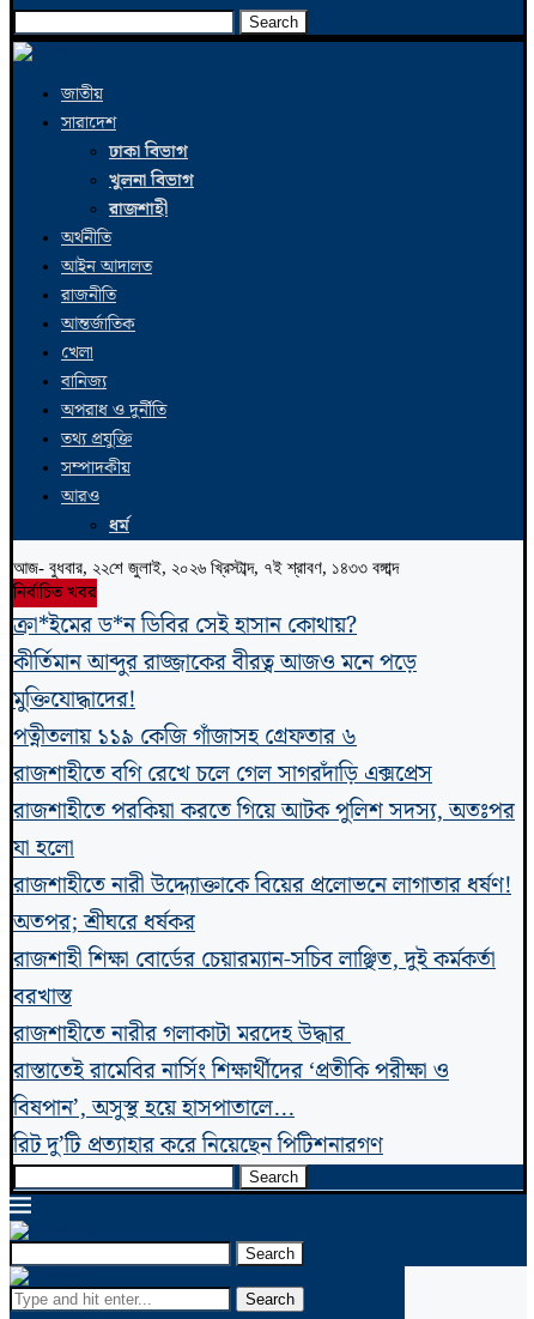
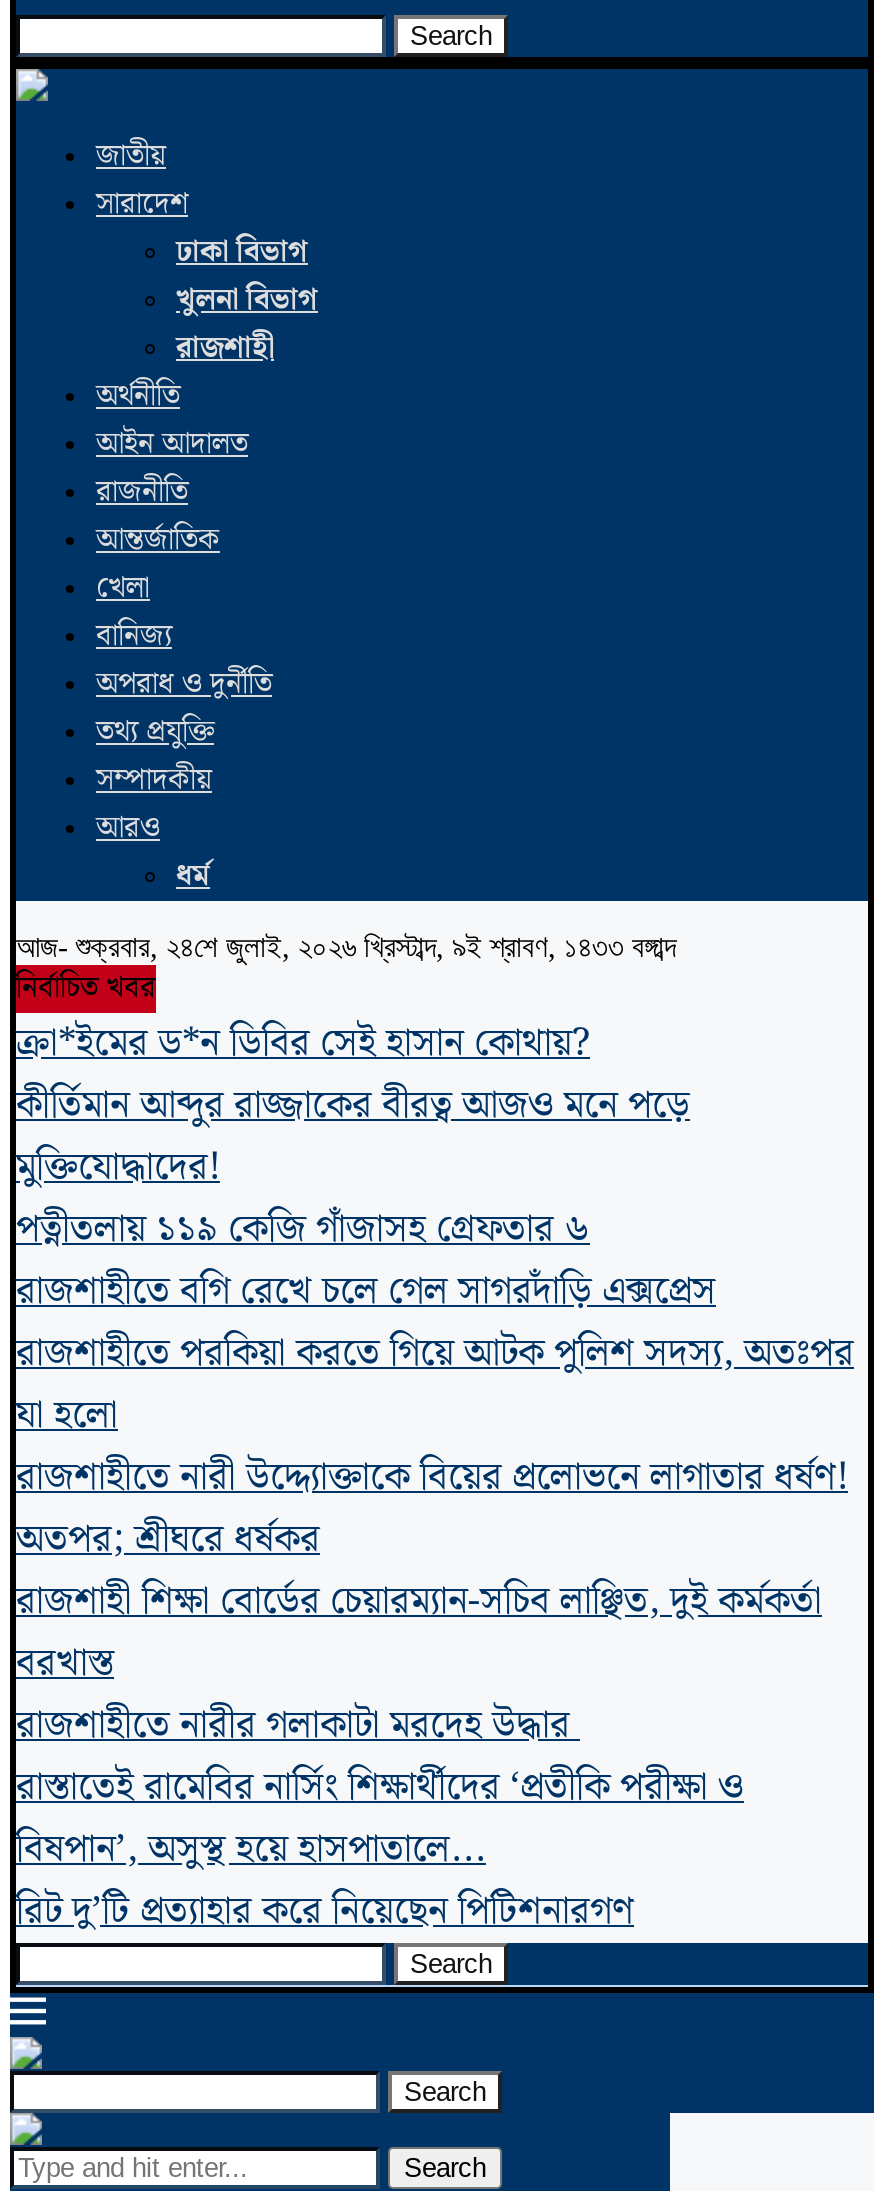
- আজ- বুধবার, ২২শে জুলাই, ২০২৬ খ্রিস্টাব্দ, ৭ই শ্রাবণ, ১৪৩৩ বঙ্গাব্দ
+ আজ- শুক্রবার, ২৪শে জুলাই, ২০২৬ খ্রিস্টাব্দ, ৯ই শ্রাবণ, ১৪৩৩ বঙ্গাব্দ
